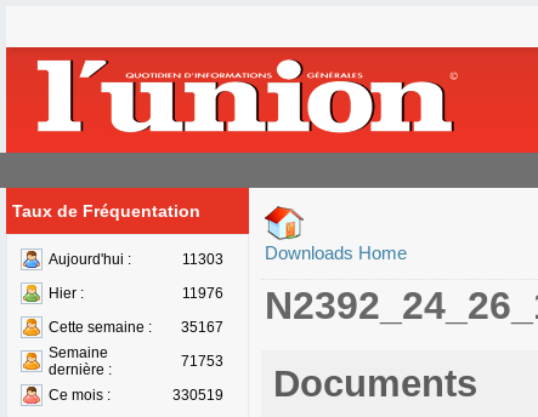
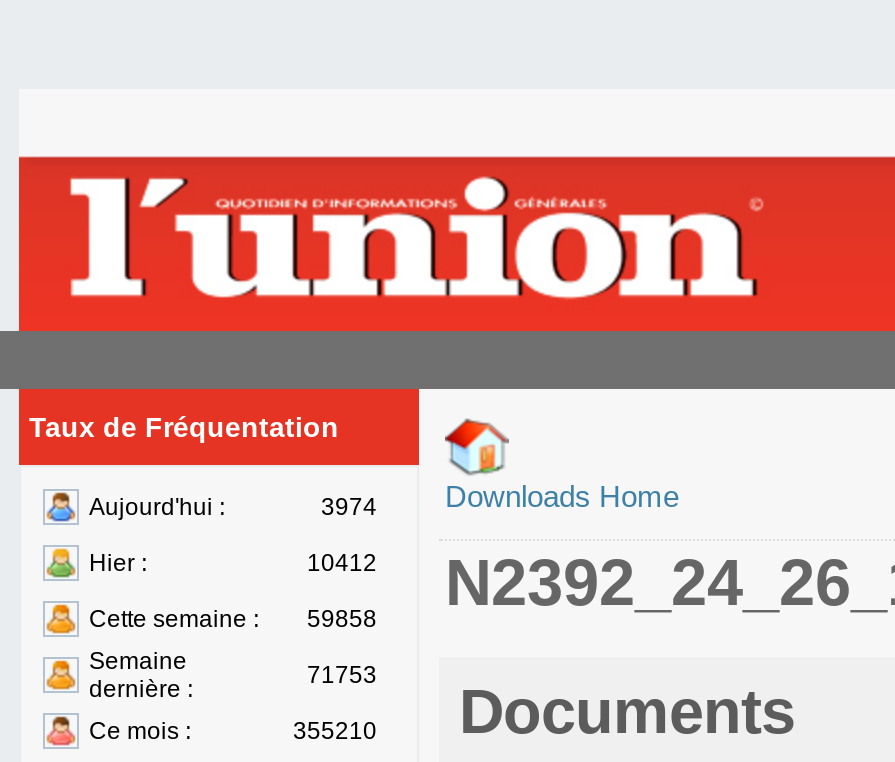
- 11303
+ 3974

- 11976
+ 10412

- Cette semaine : 35167
+ Cette semaine : 59858

- 330519
+ 355210
